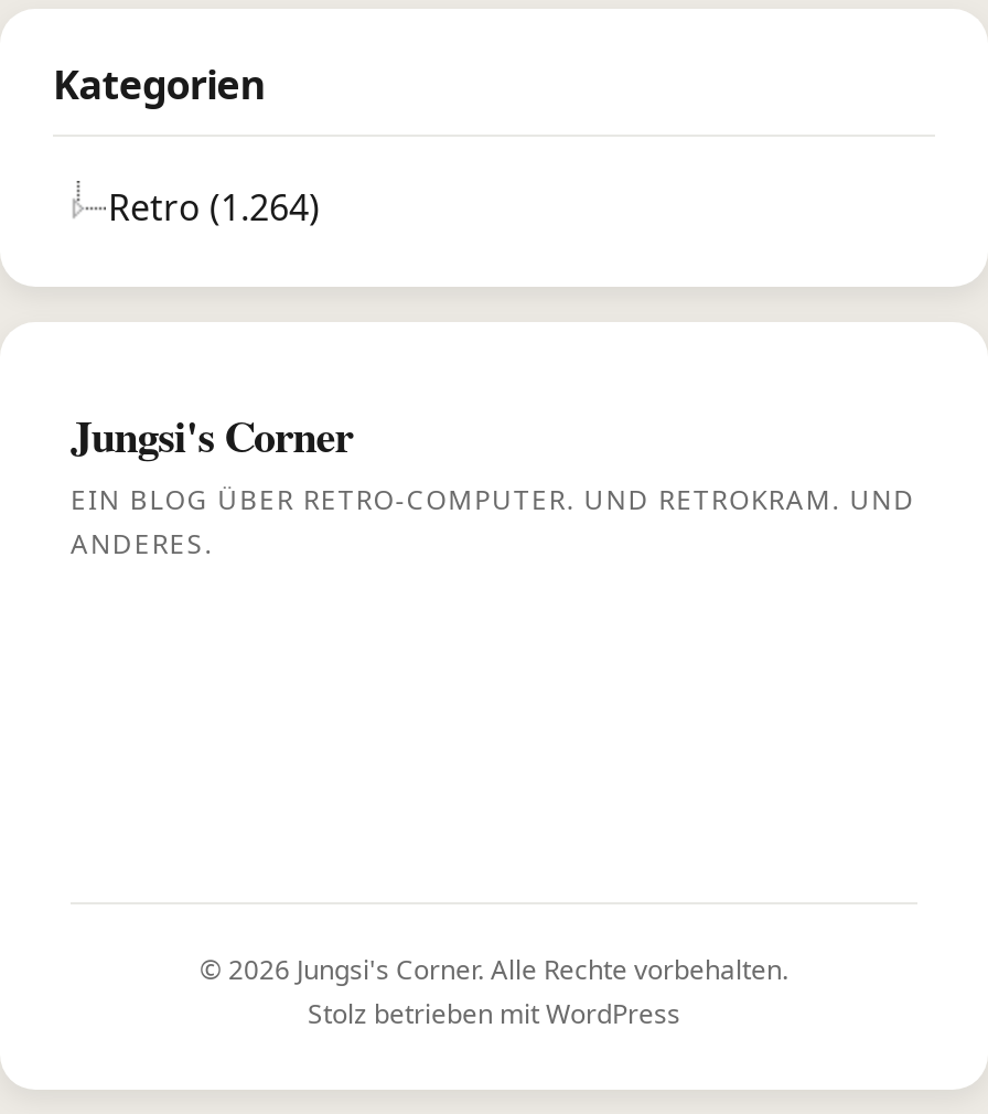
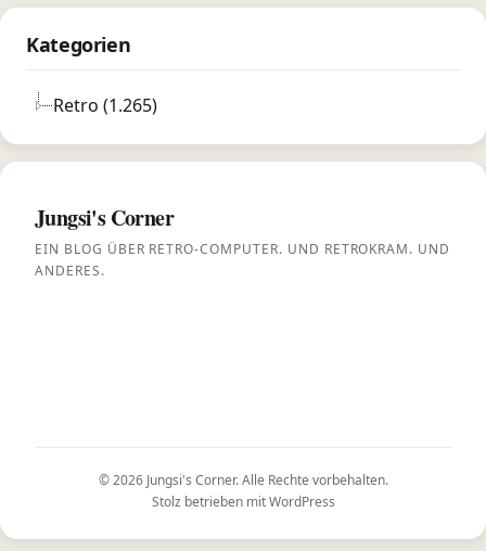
- Retro (1.264)
+ Retro (1.265)
